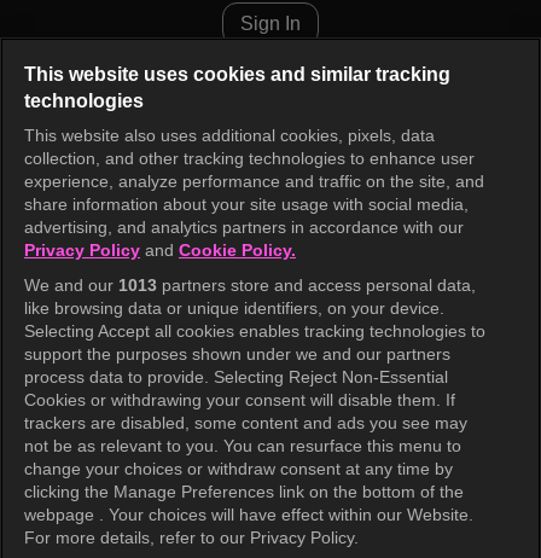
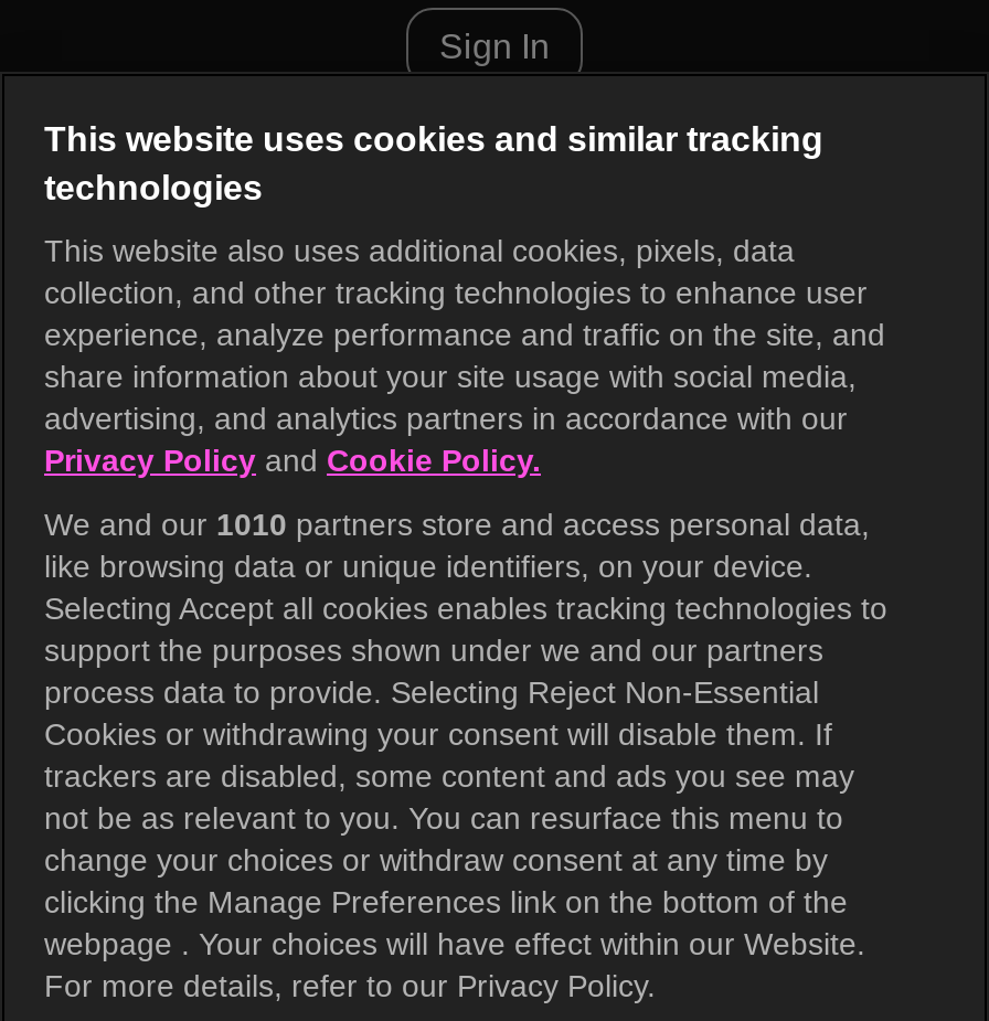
- We and our 1013 partners store and access personal data,
+ We and our 1010 partners store and access personal data,
